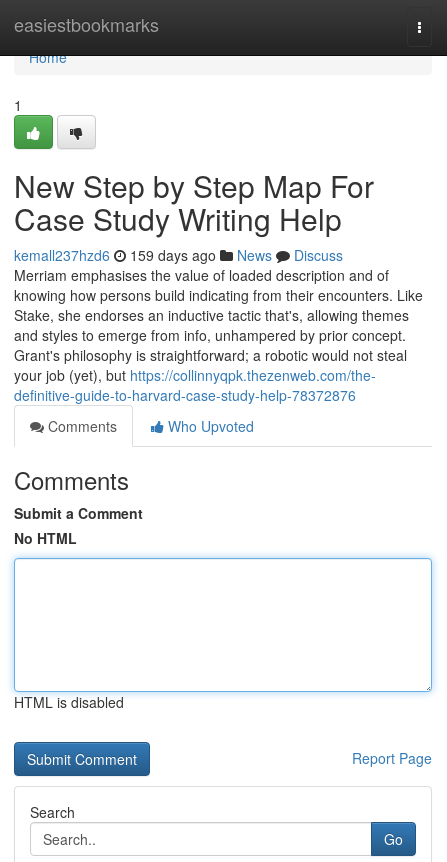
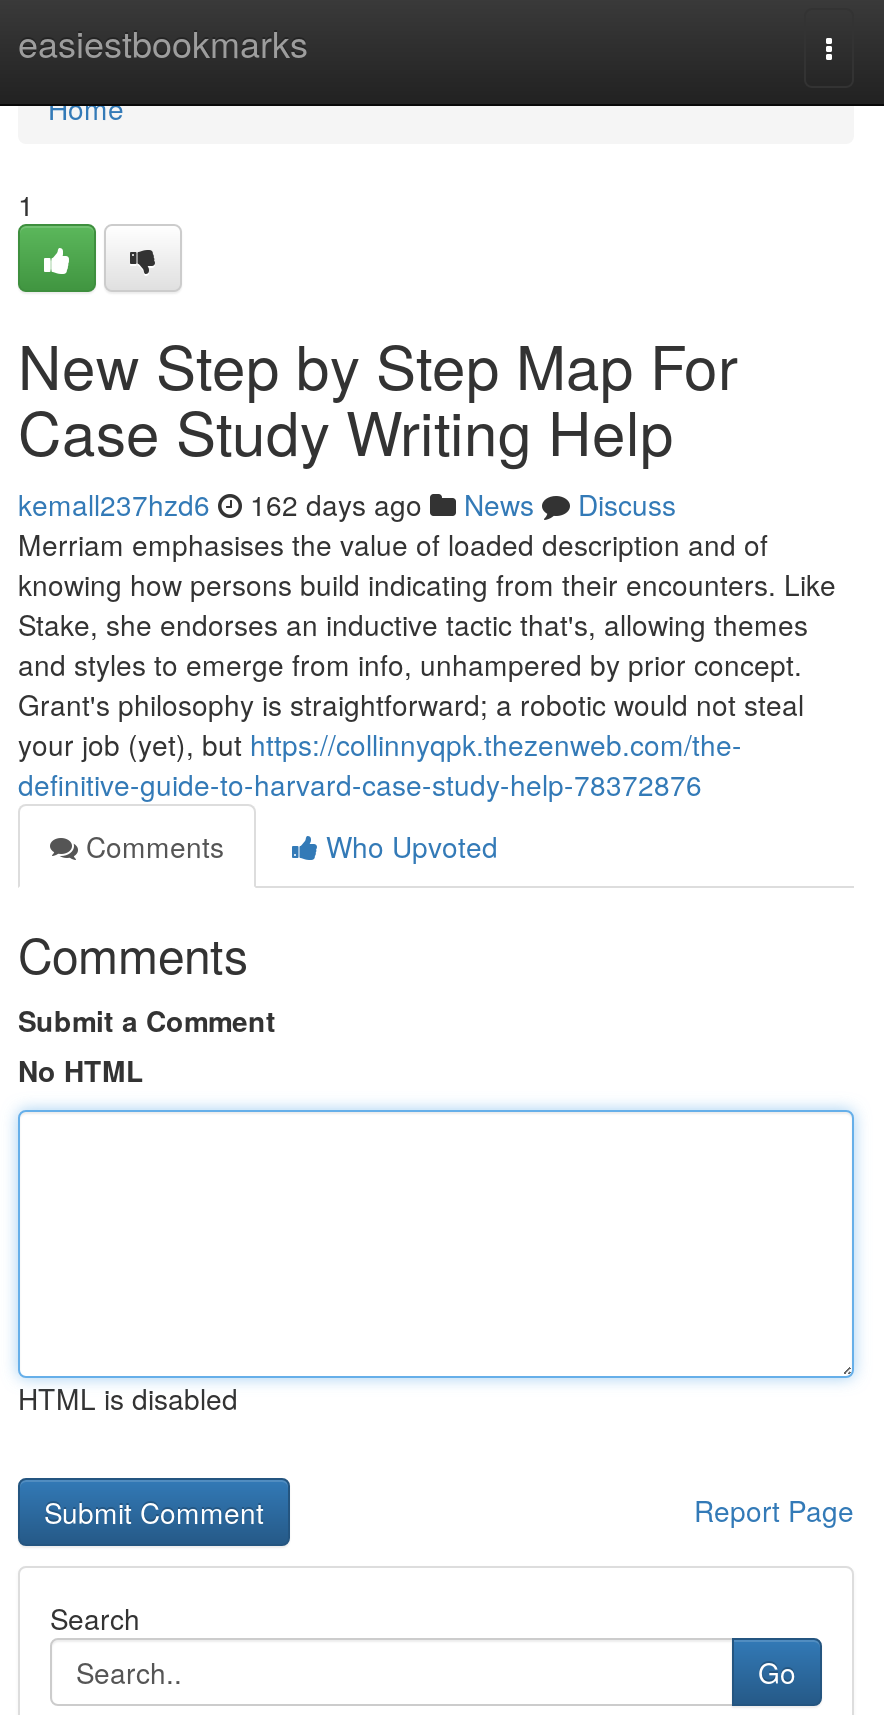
- kemall237hzd6 159 days ago News Discuss
+ kemall237hzd6 162 days ago News Discuss
